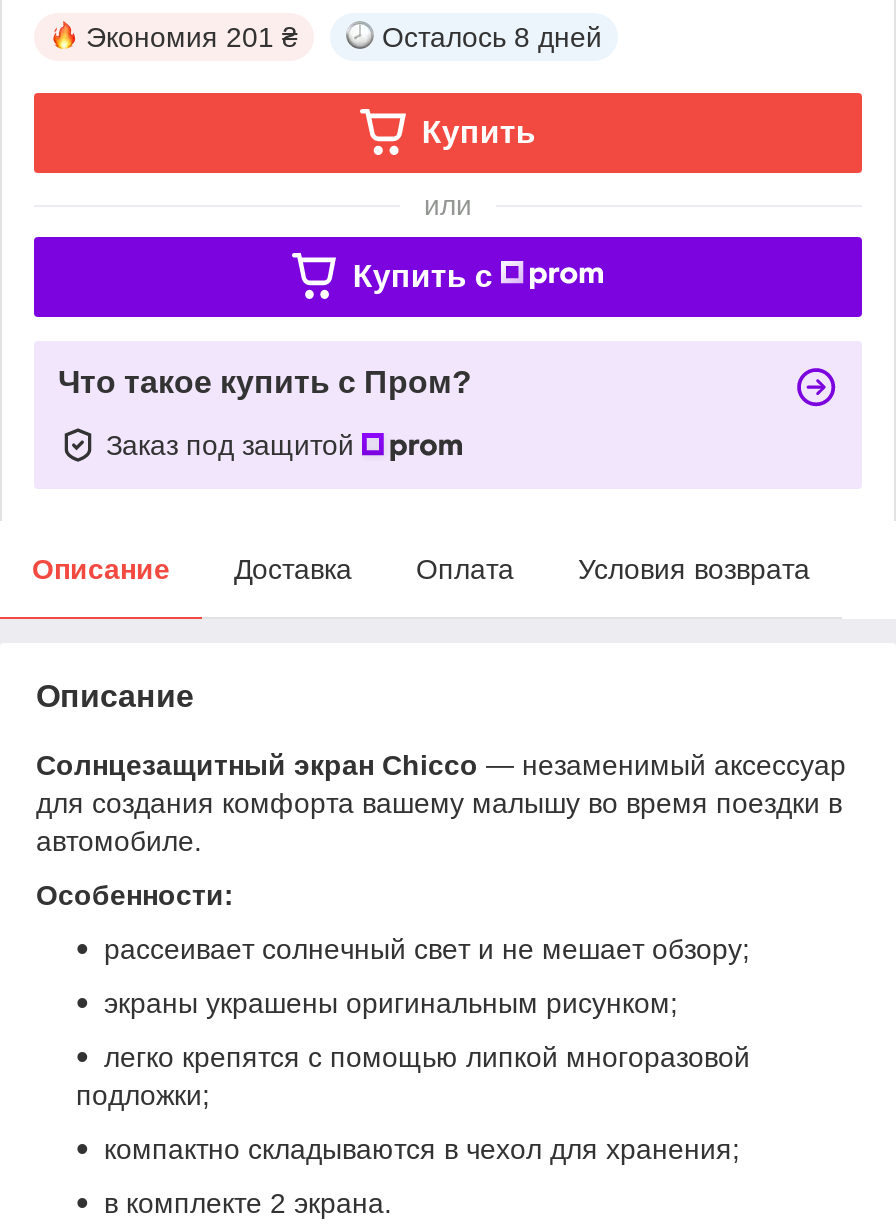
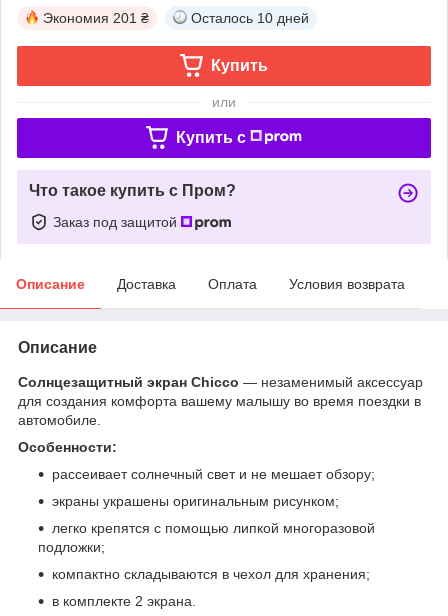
- Осталось 8 дней
+ Осталось 10 дней
